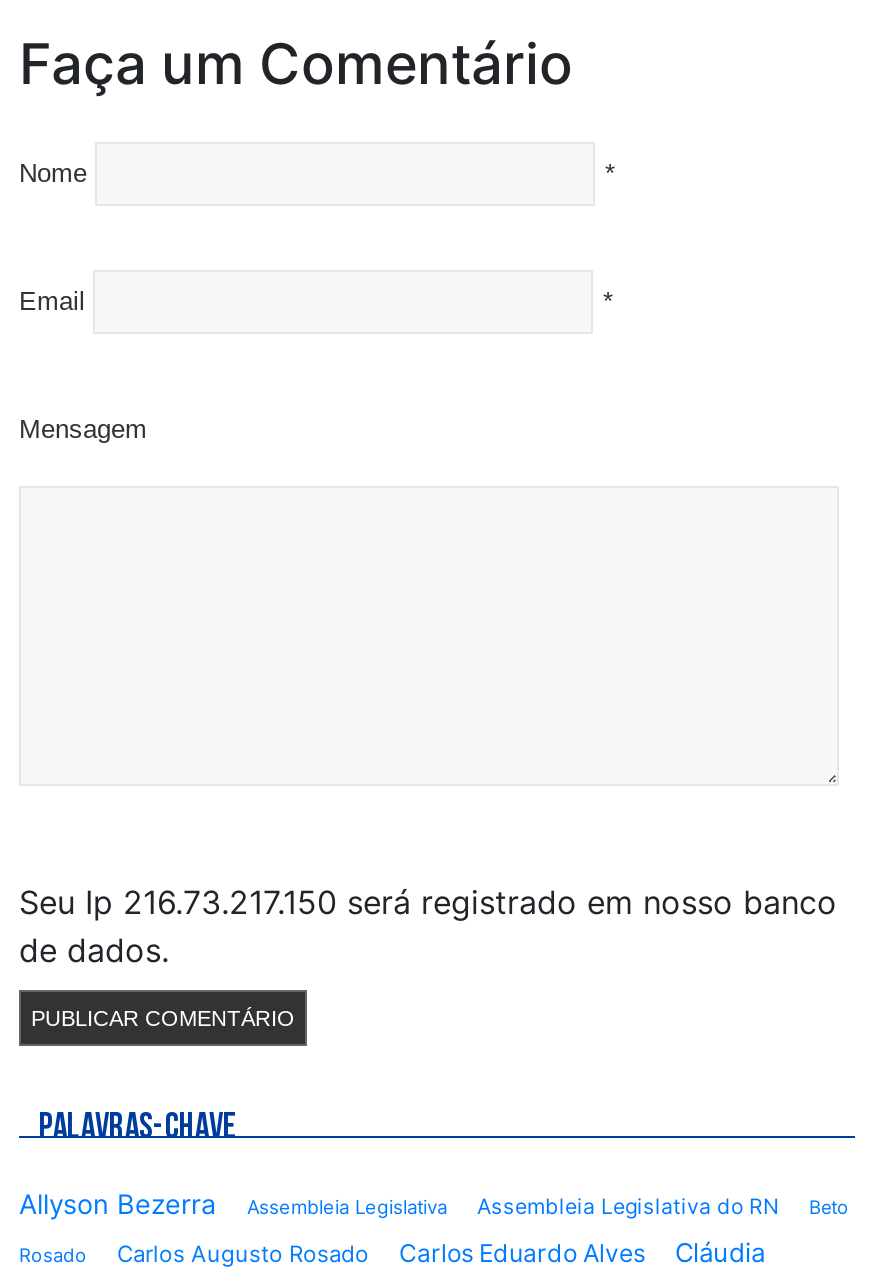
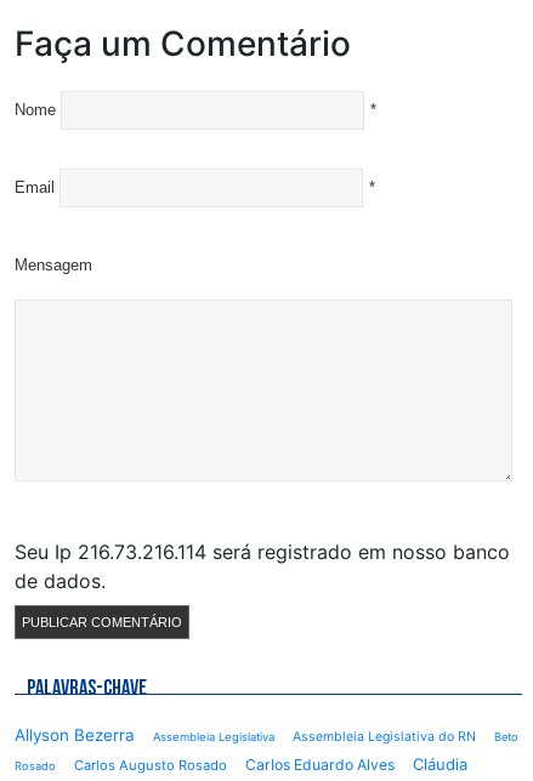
- Seu Ip 216.73.217.150 será registrado em nosso banco
+ Seu Ip 216.73.216.114 será registrado em nosso banco
